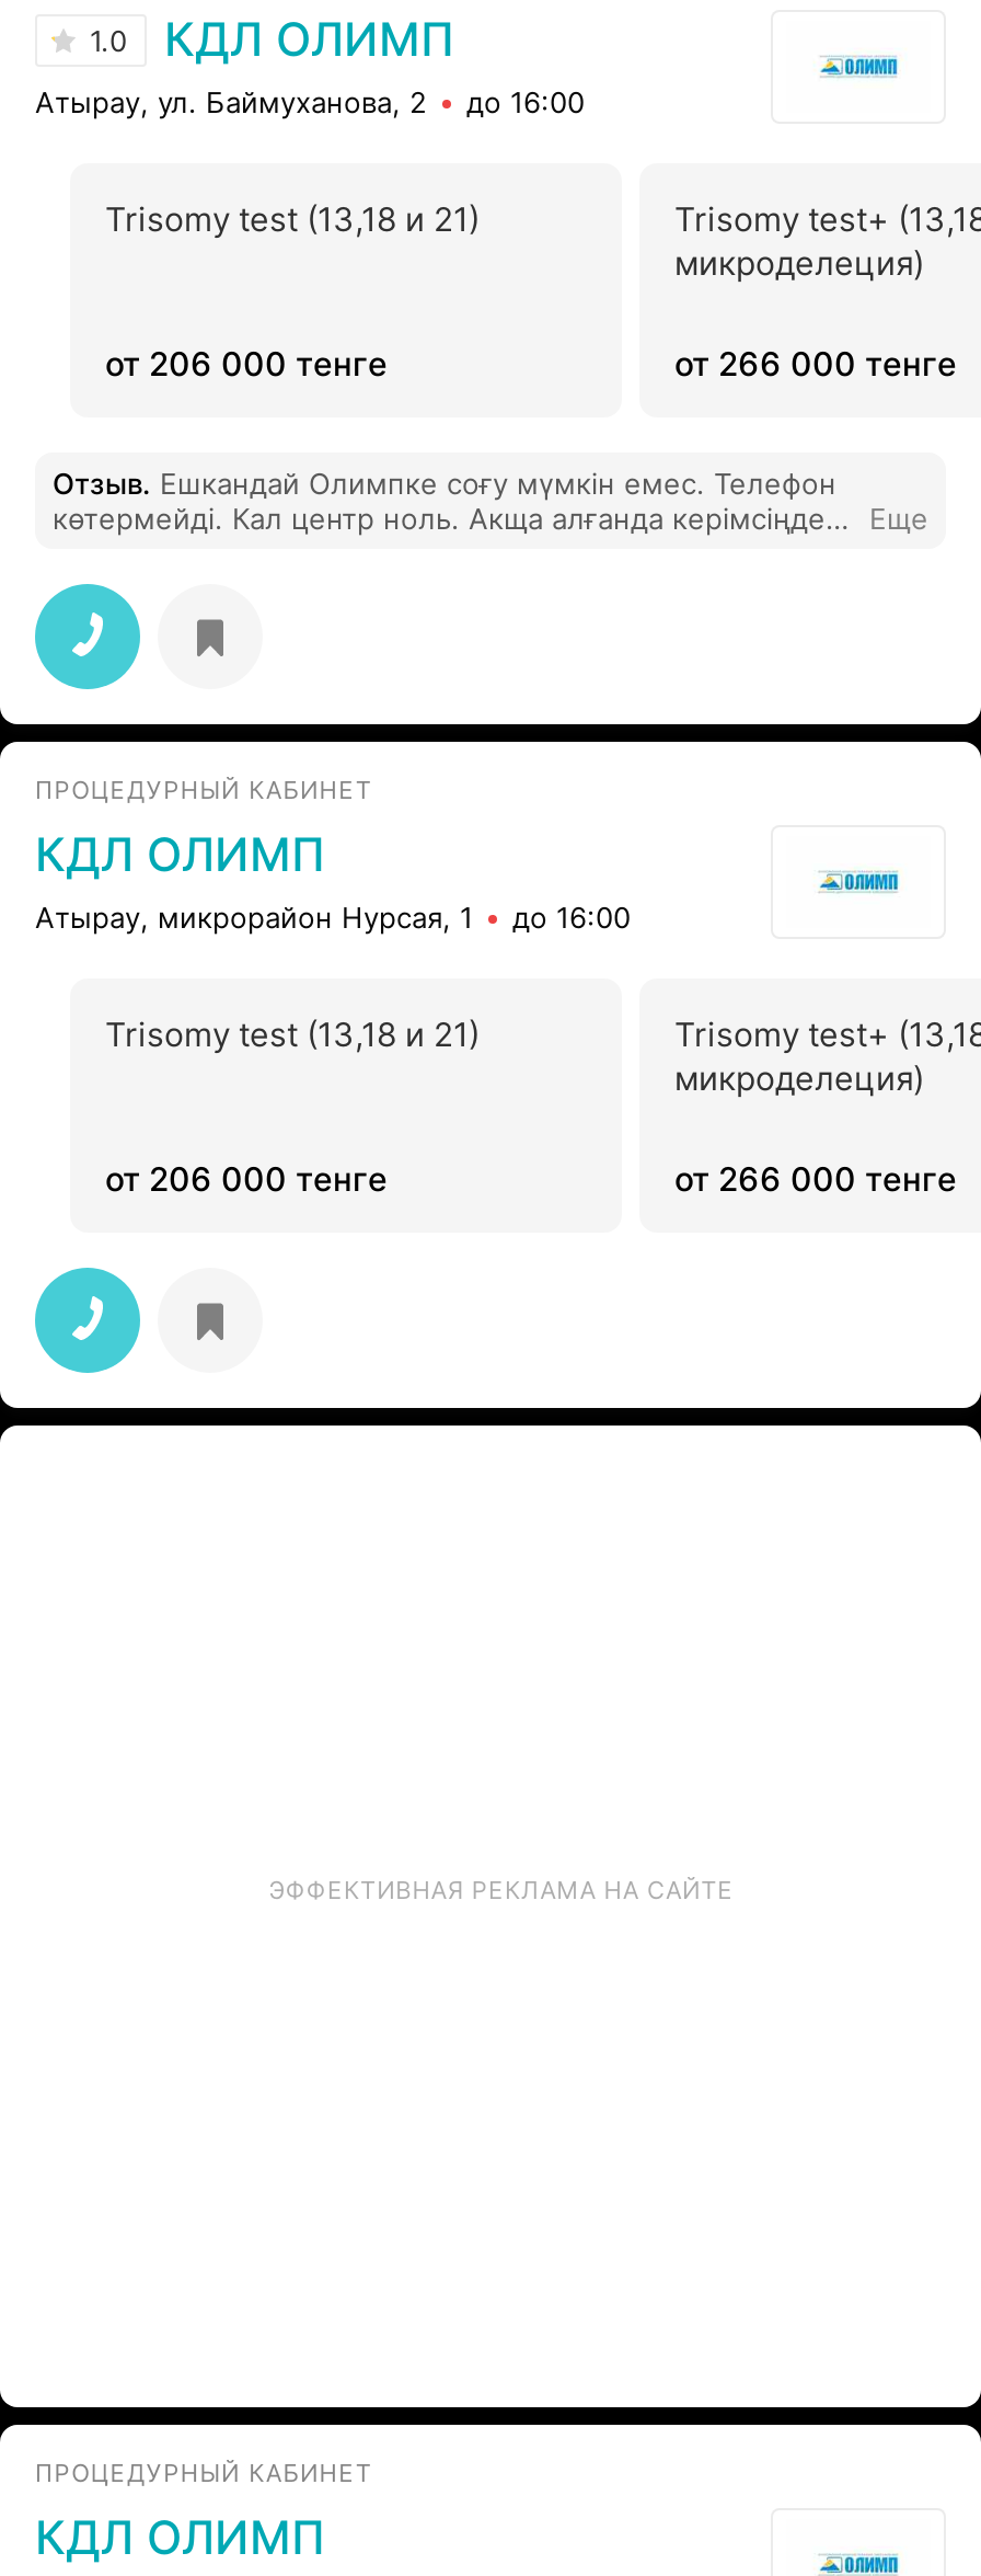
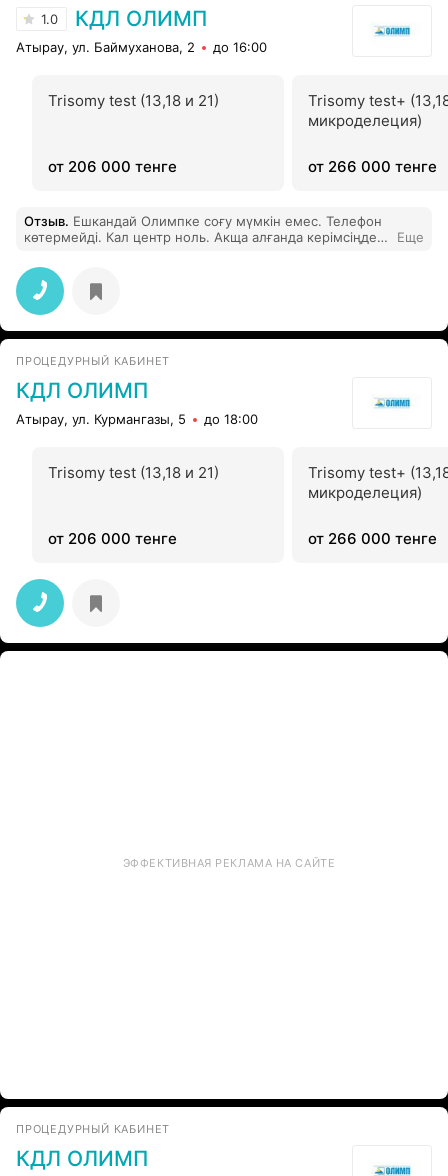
- Атырау, микрорайон Нурсая, 1
+ Атырау, ул. Курмангазы, 5

- до 16:00
+ до 18:00
